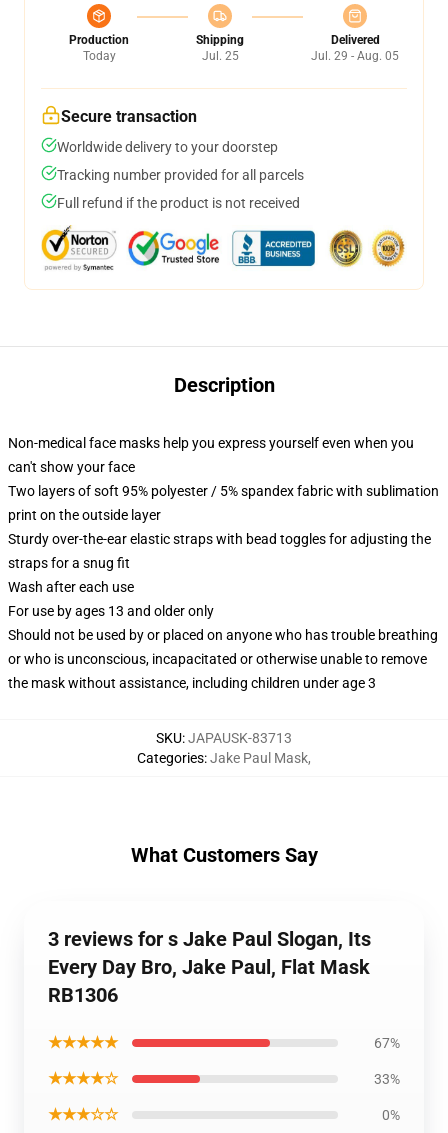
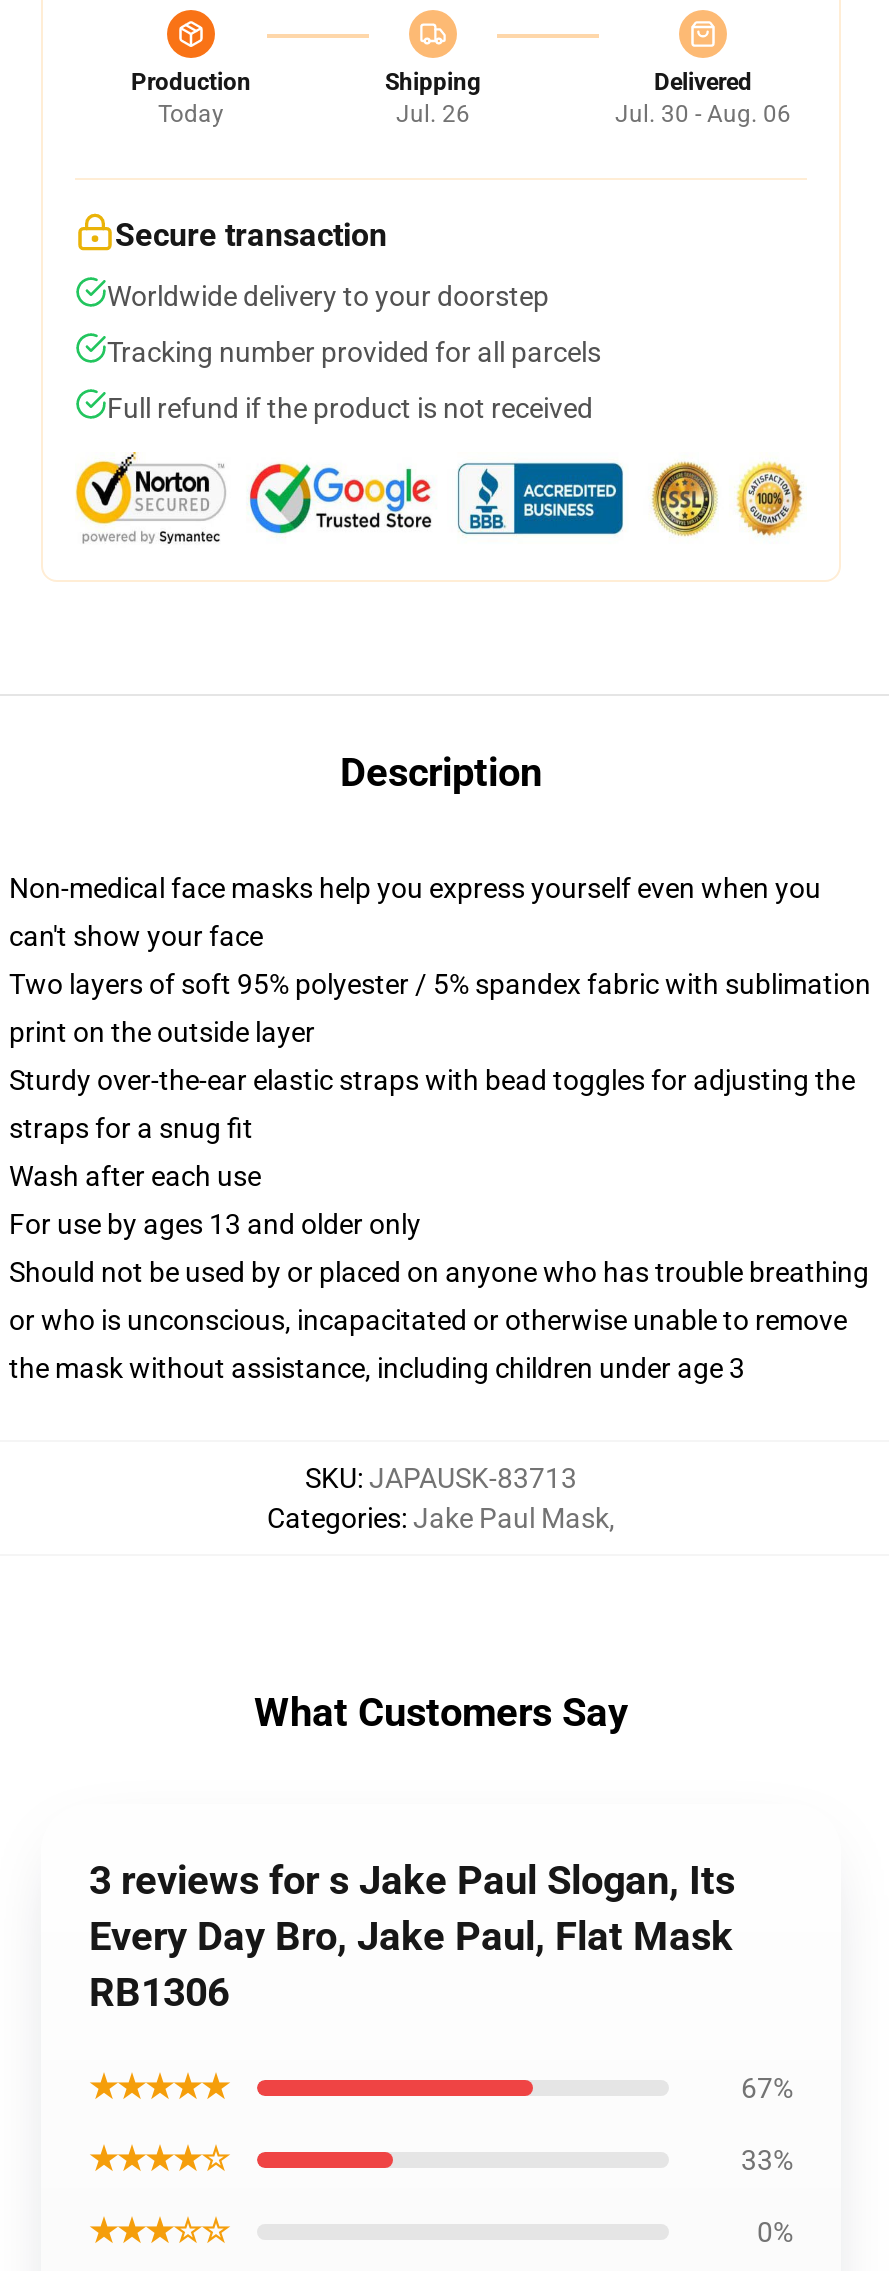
- Jul. 25
+ Jul. 26

- Jul. 29 - Aug. 05
+ Jul. 30 - Aug. 06
